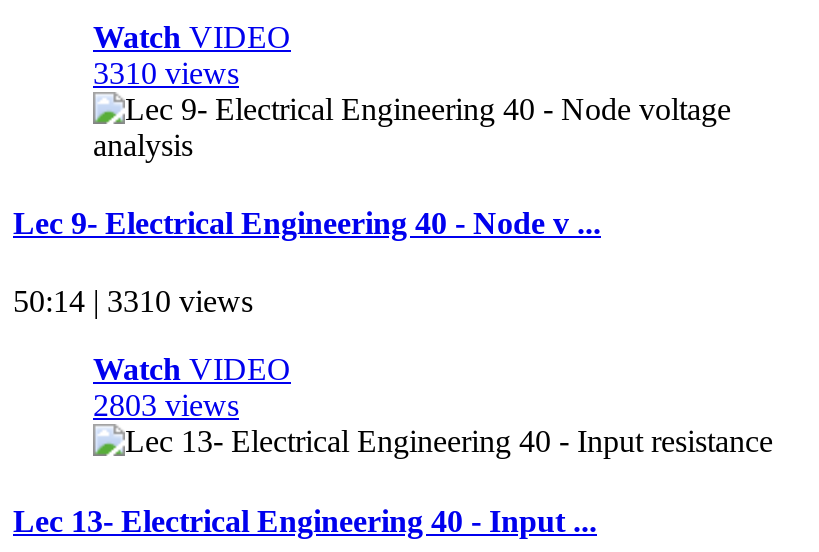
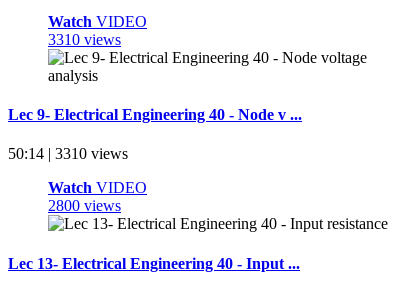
- 2803 views
+ 2800 views
